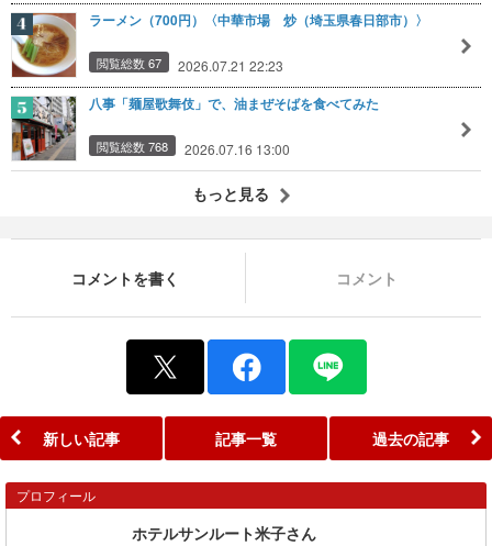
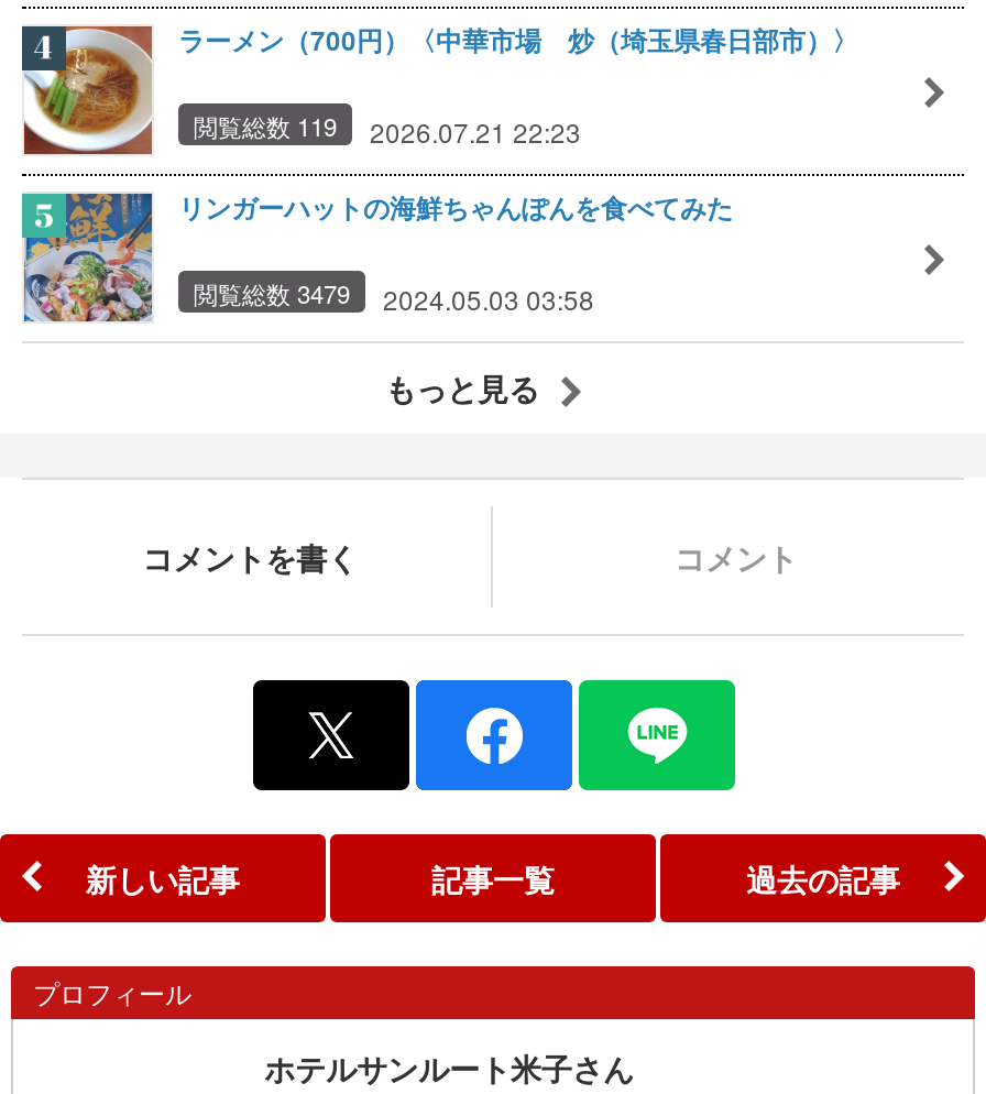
- 閲覧総数 67 2026.07.21 22:23
+ 閲覧総数 119 2026.07.21 22:23

- [image]
- 八事「麺屋歌舞伎」で、油まぜそばを食べてみた
+ [image]
+ リンガーハットの海鮮ちゃんぽんを食べてみた

- 閲覧総数 768
- 2026.07.16 13:00
+ 閲覧総数 3479
+ 2024.05.03 03:58
